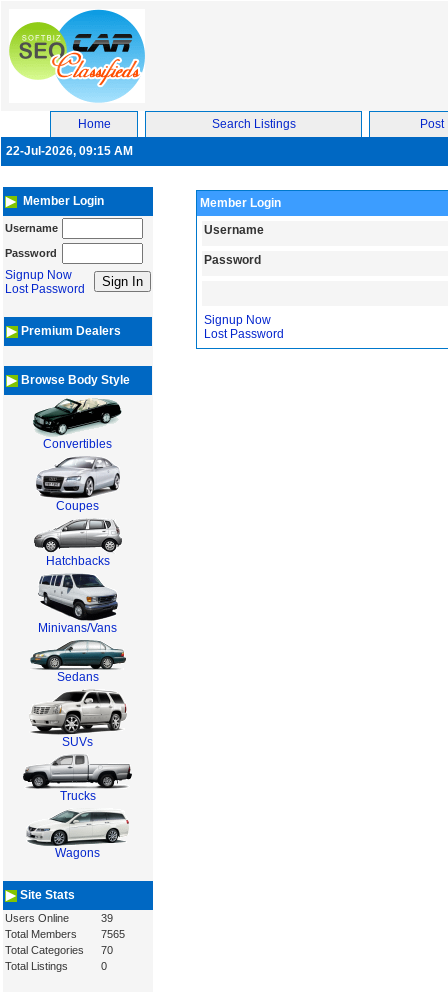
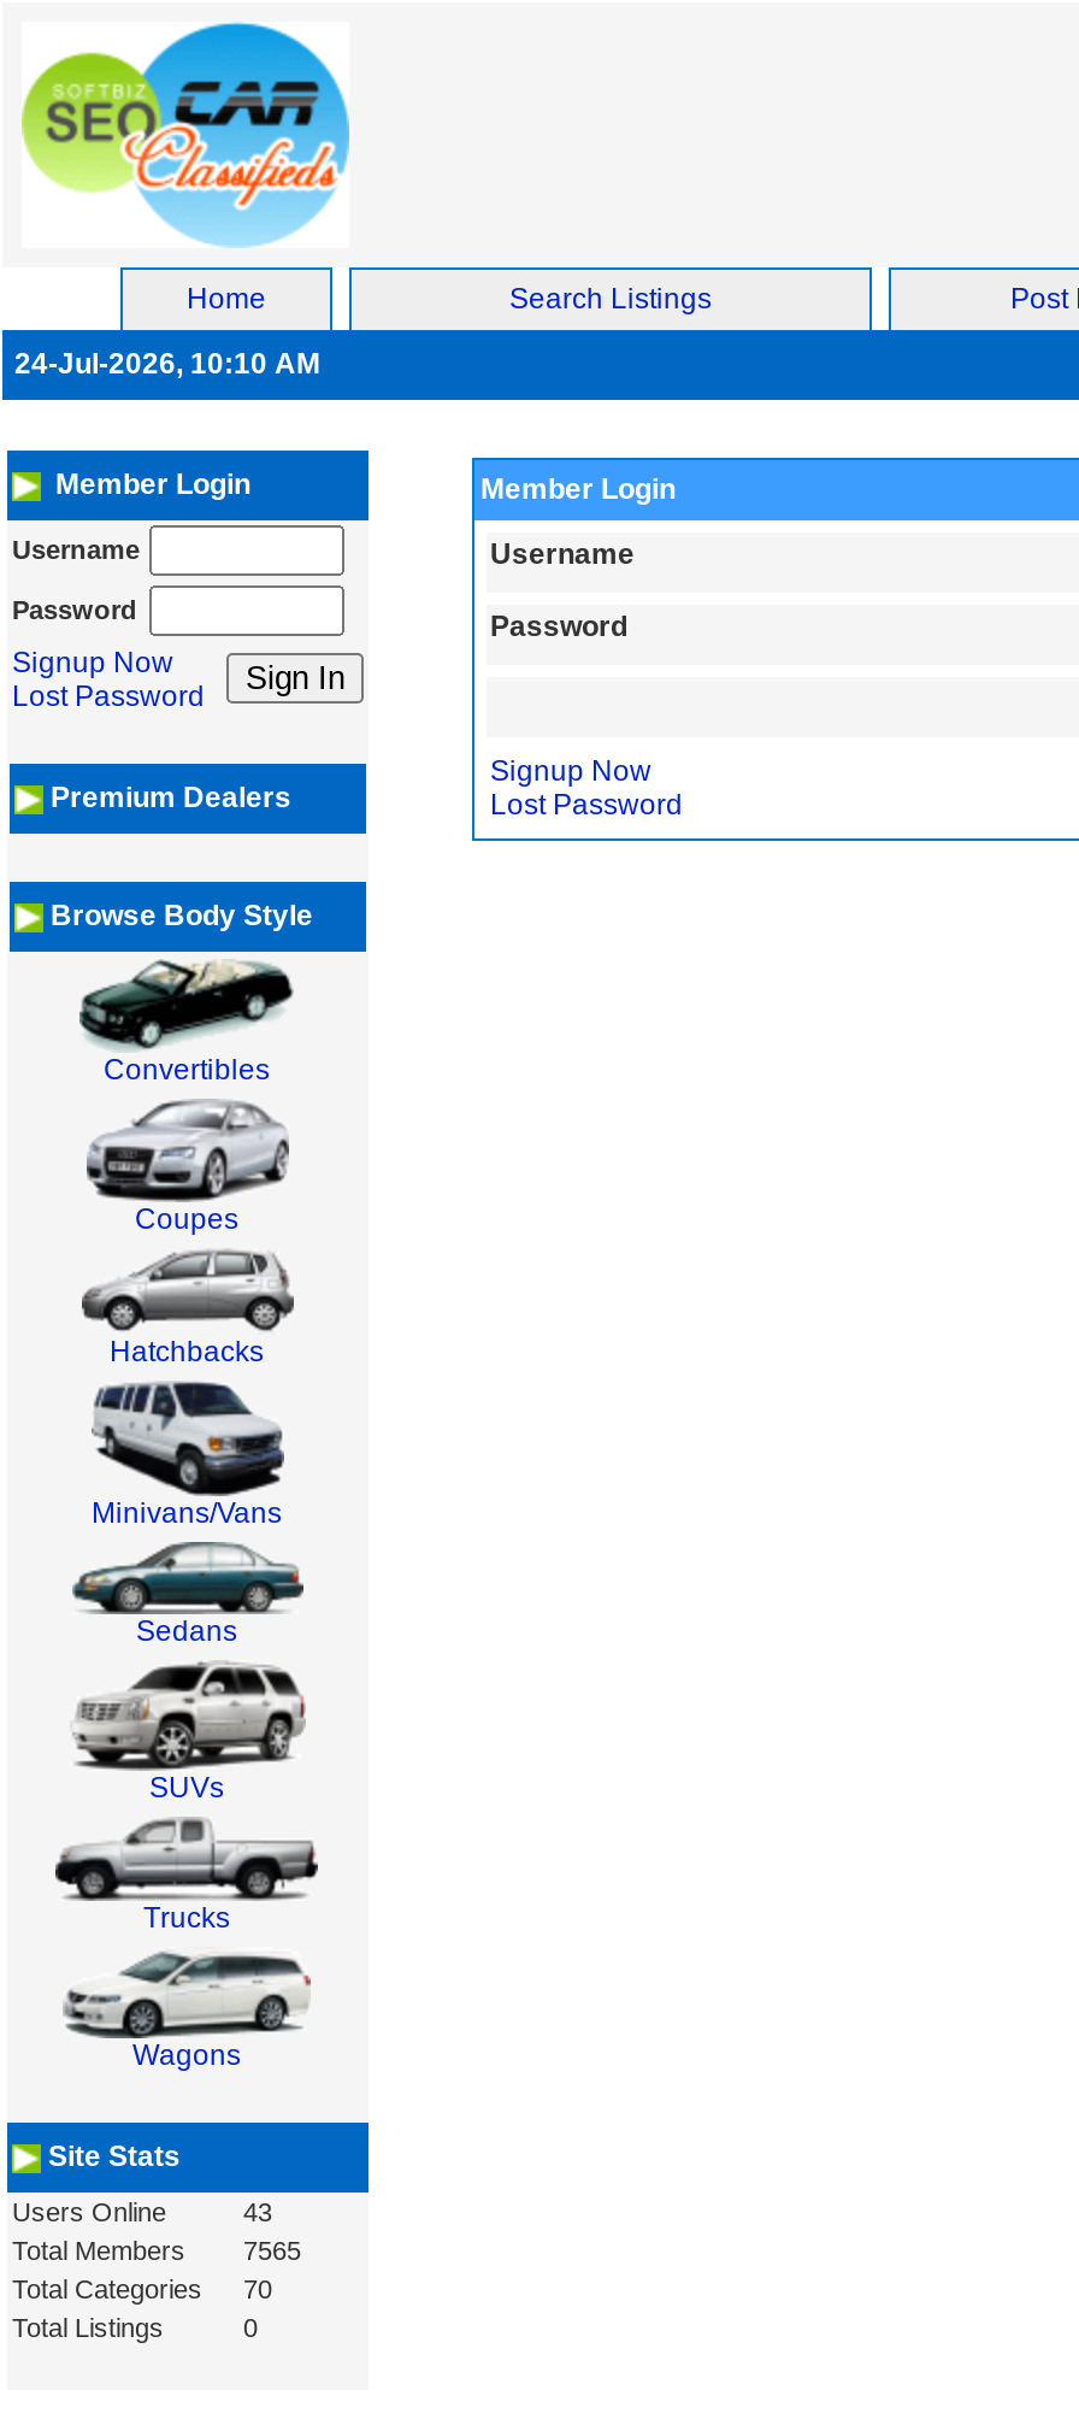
- 22-Jul-2026, 09:15 AM
+ 24-Jul-2026, 10:10 AM

- 39
+ 43
